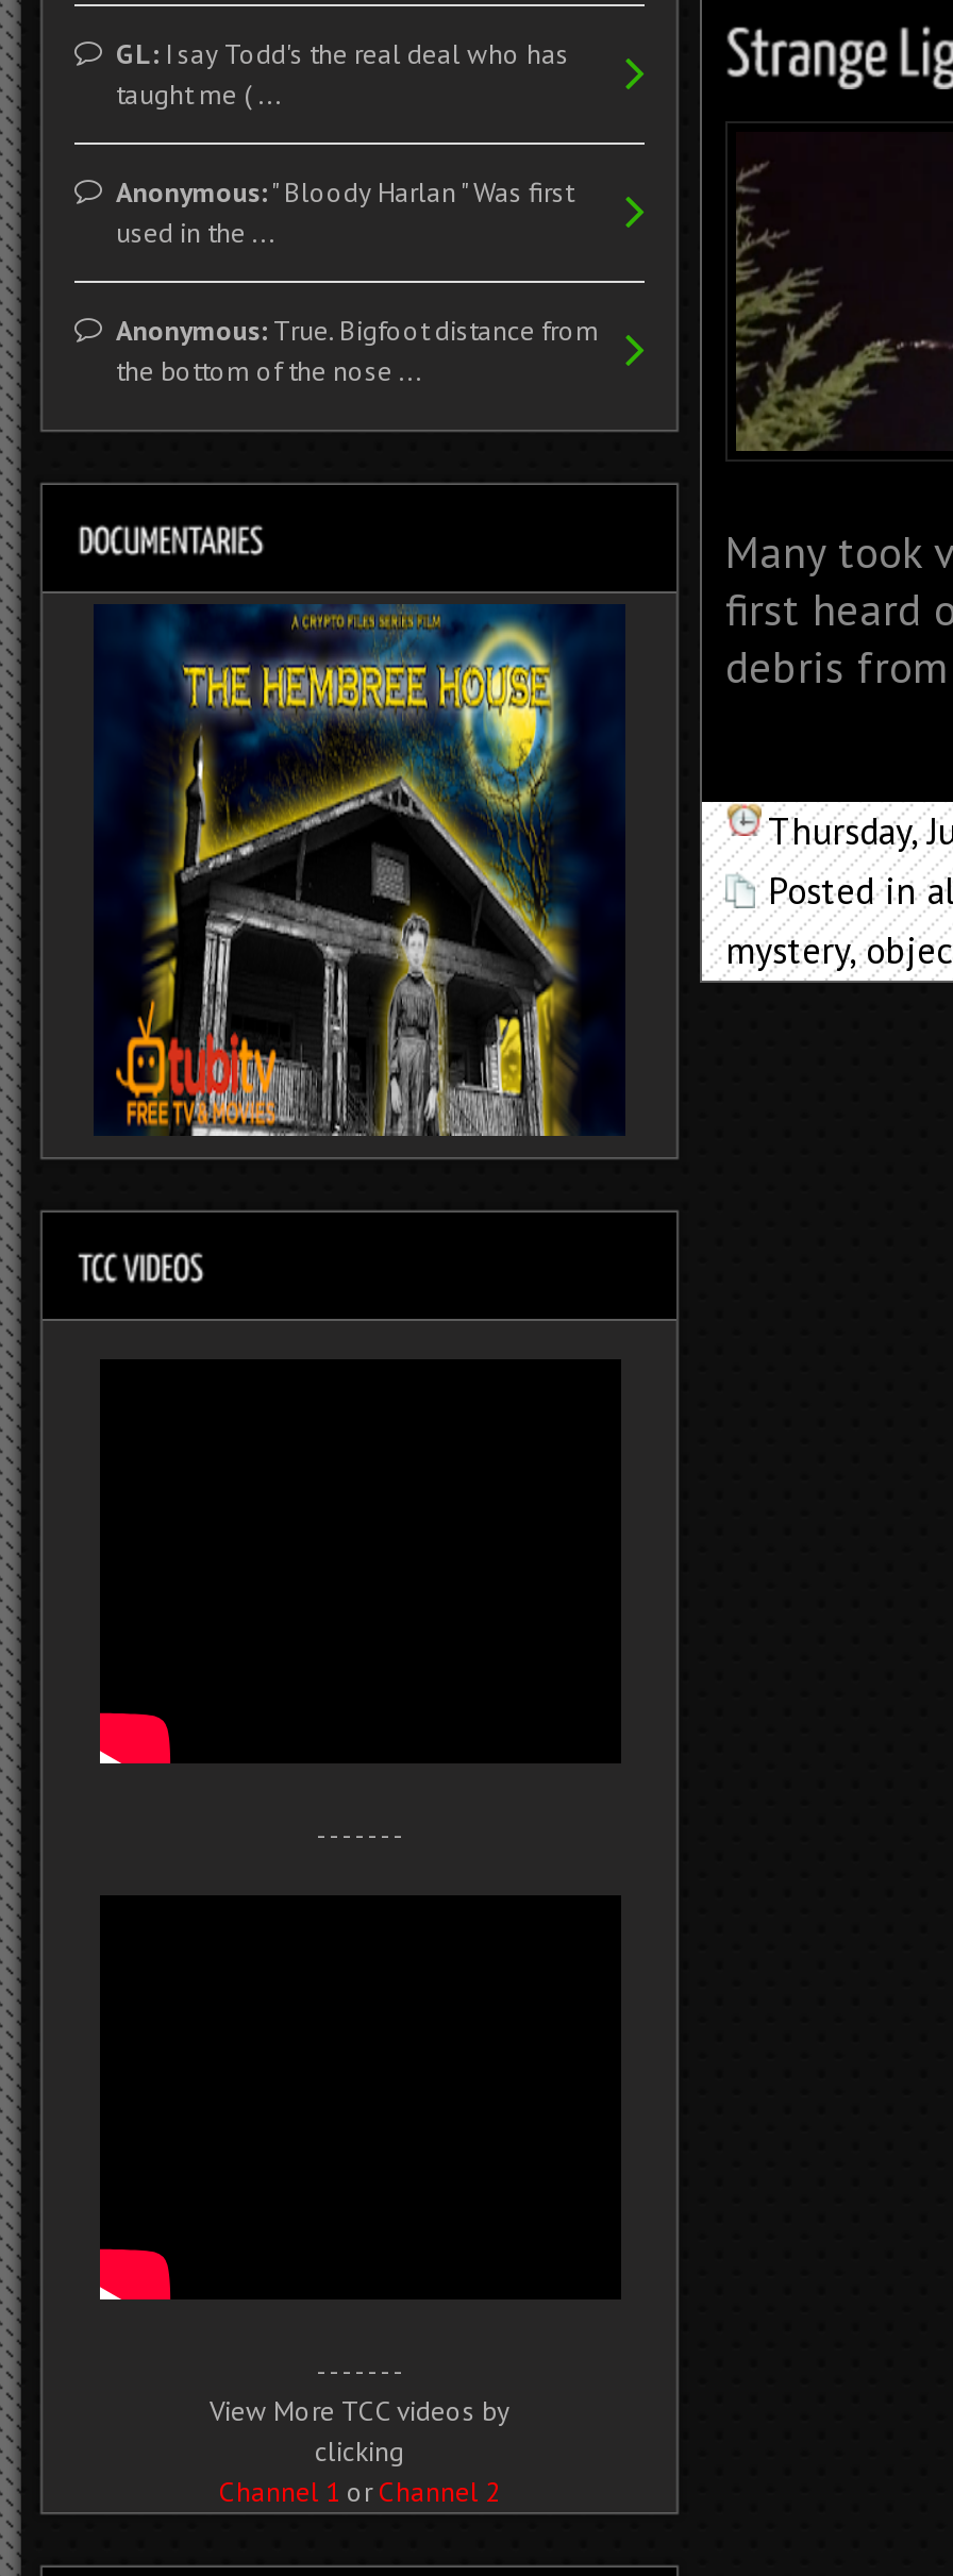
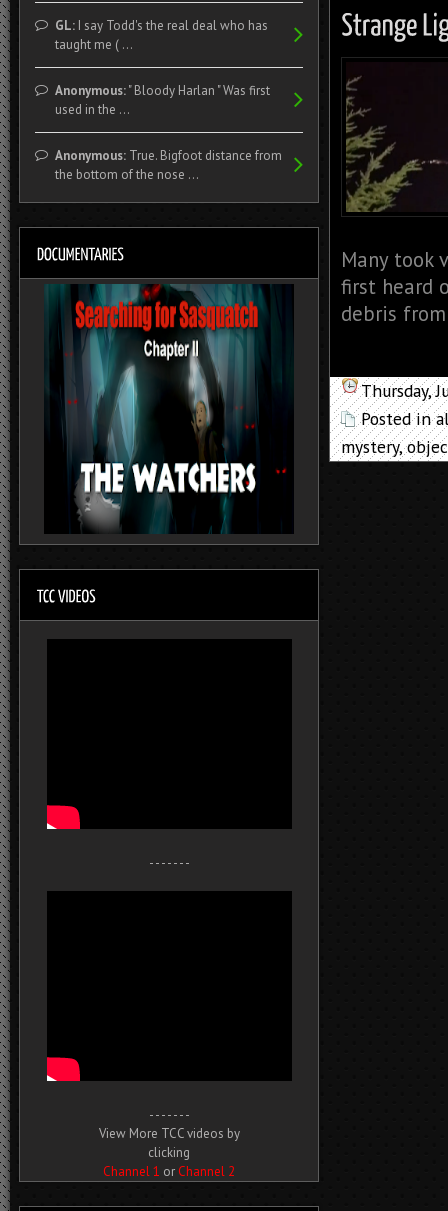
- [image]
+ [image]
